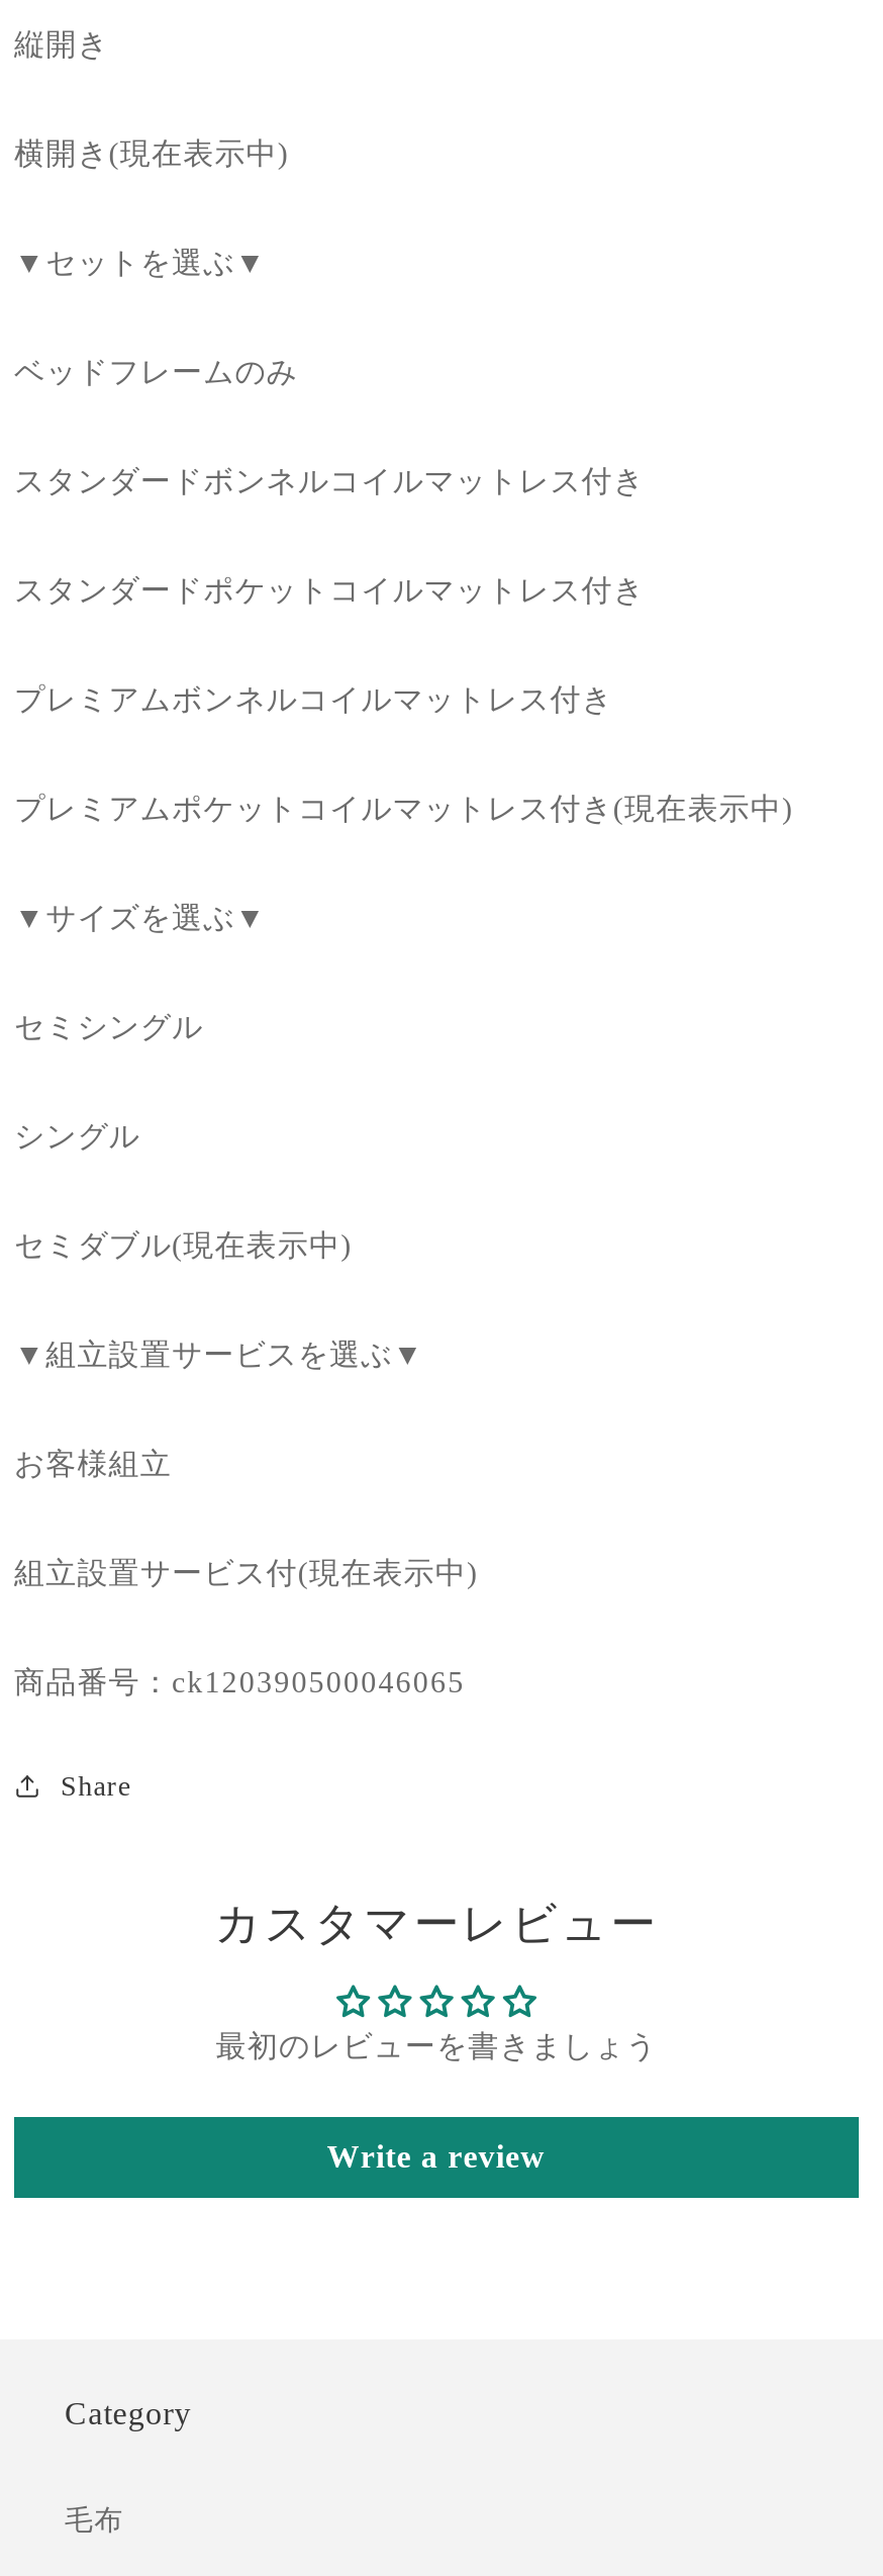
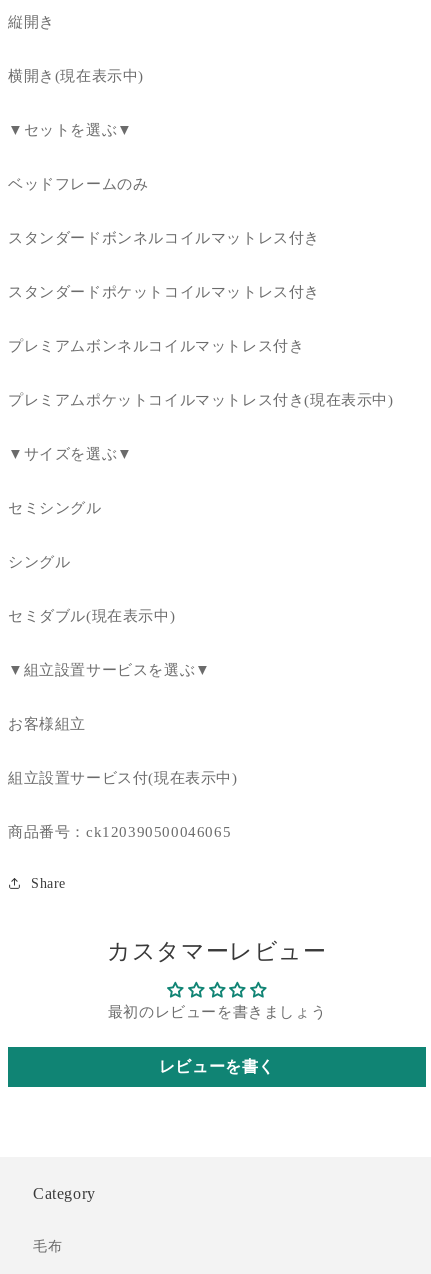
- Write a review
+ レビューを書く
